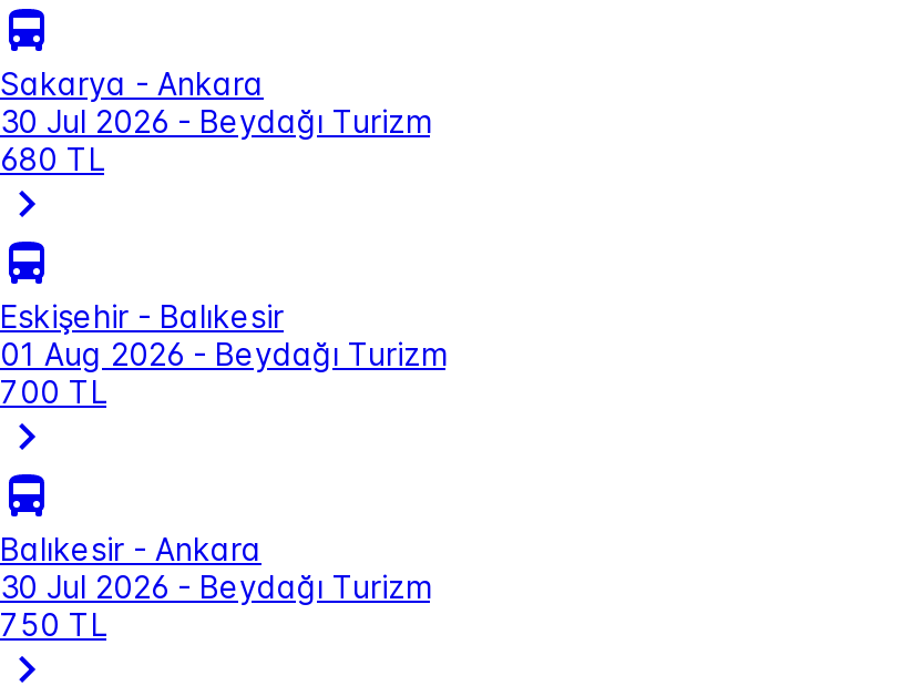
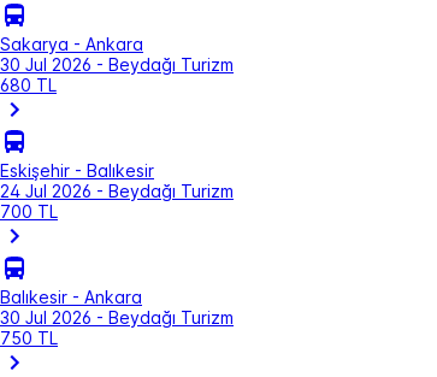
- 01 Aug 2026 - Beydağı Turizm
+ 24 Jul 2026 - Beydağı Turizm
